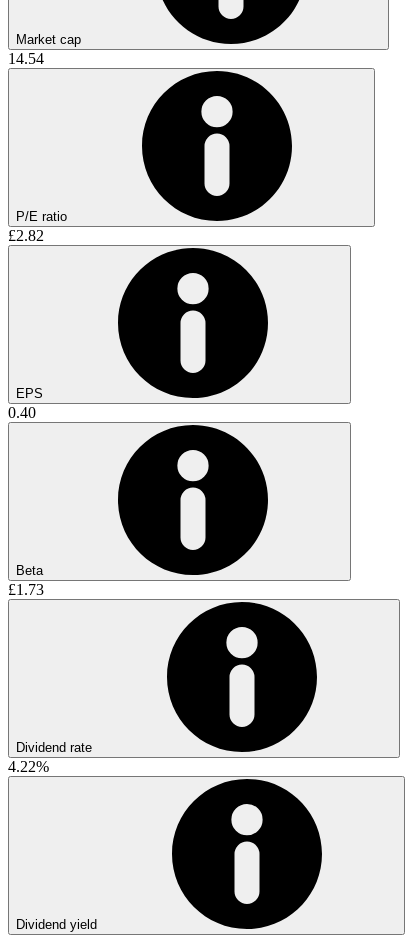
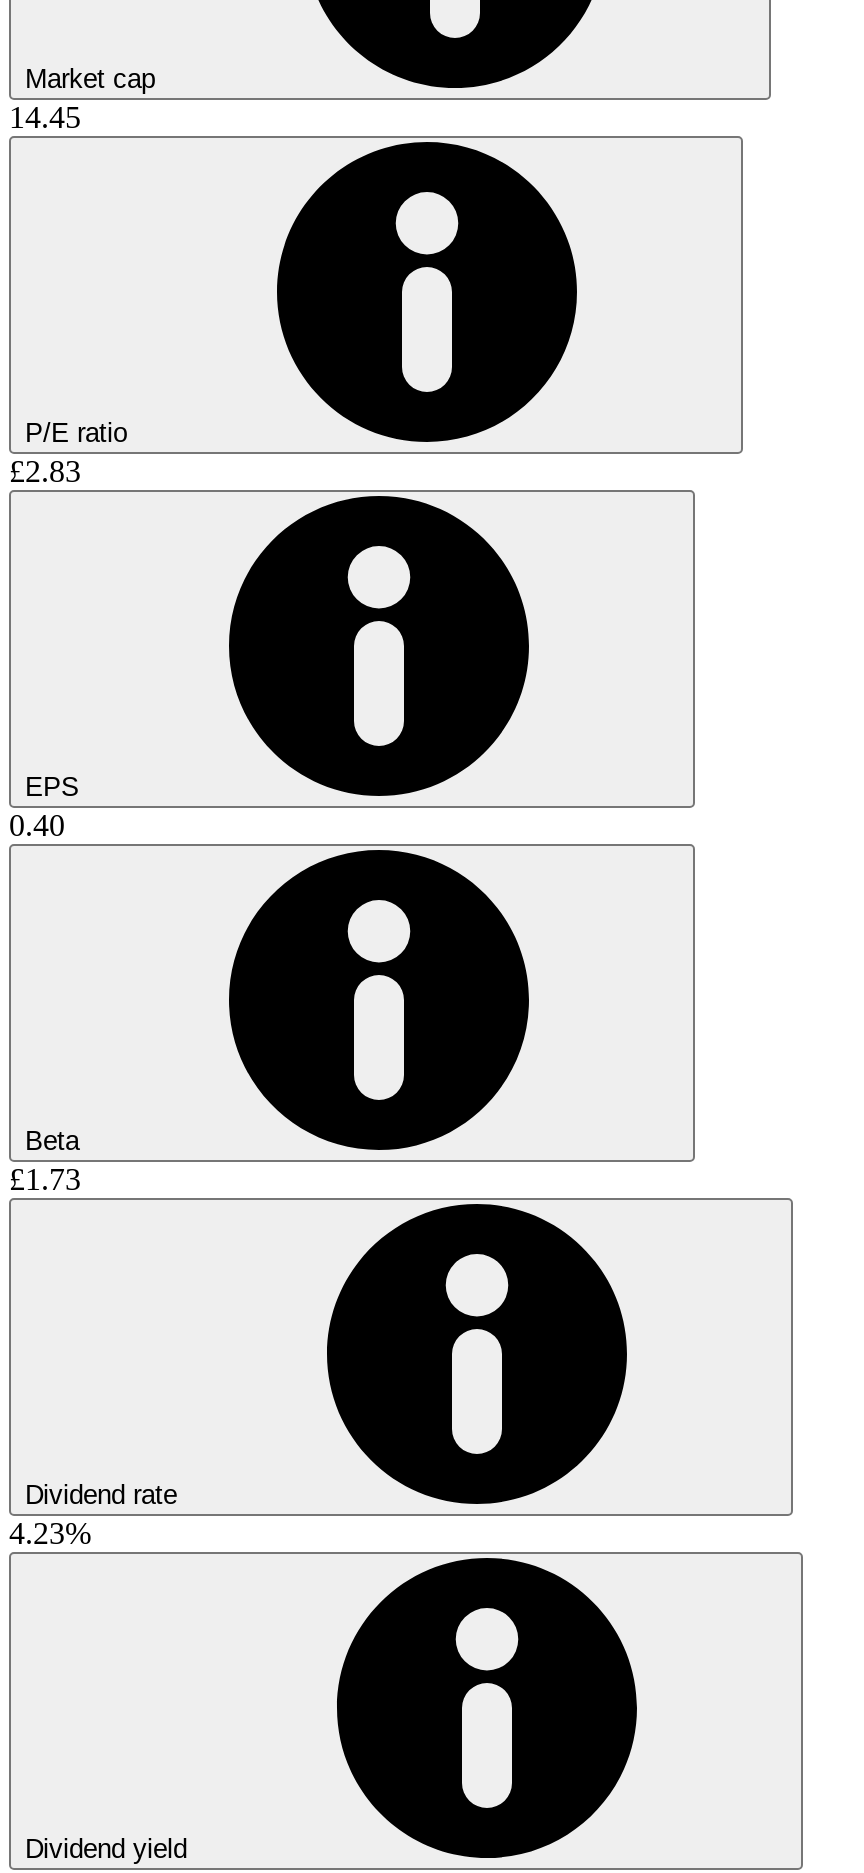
- 14.54
+ 14.45

- £2.82
+ £2.83

- 4.22%
+ 4.23%
